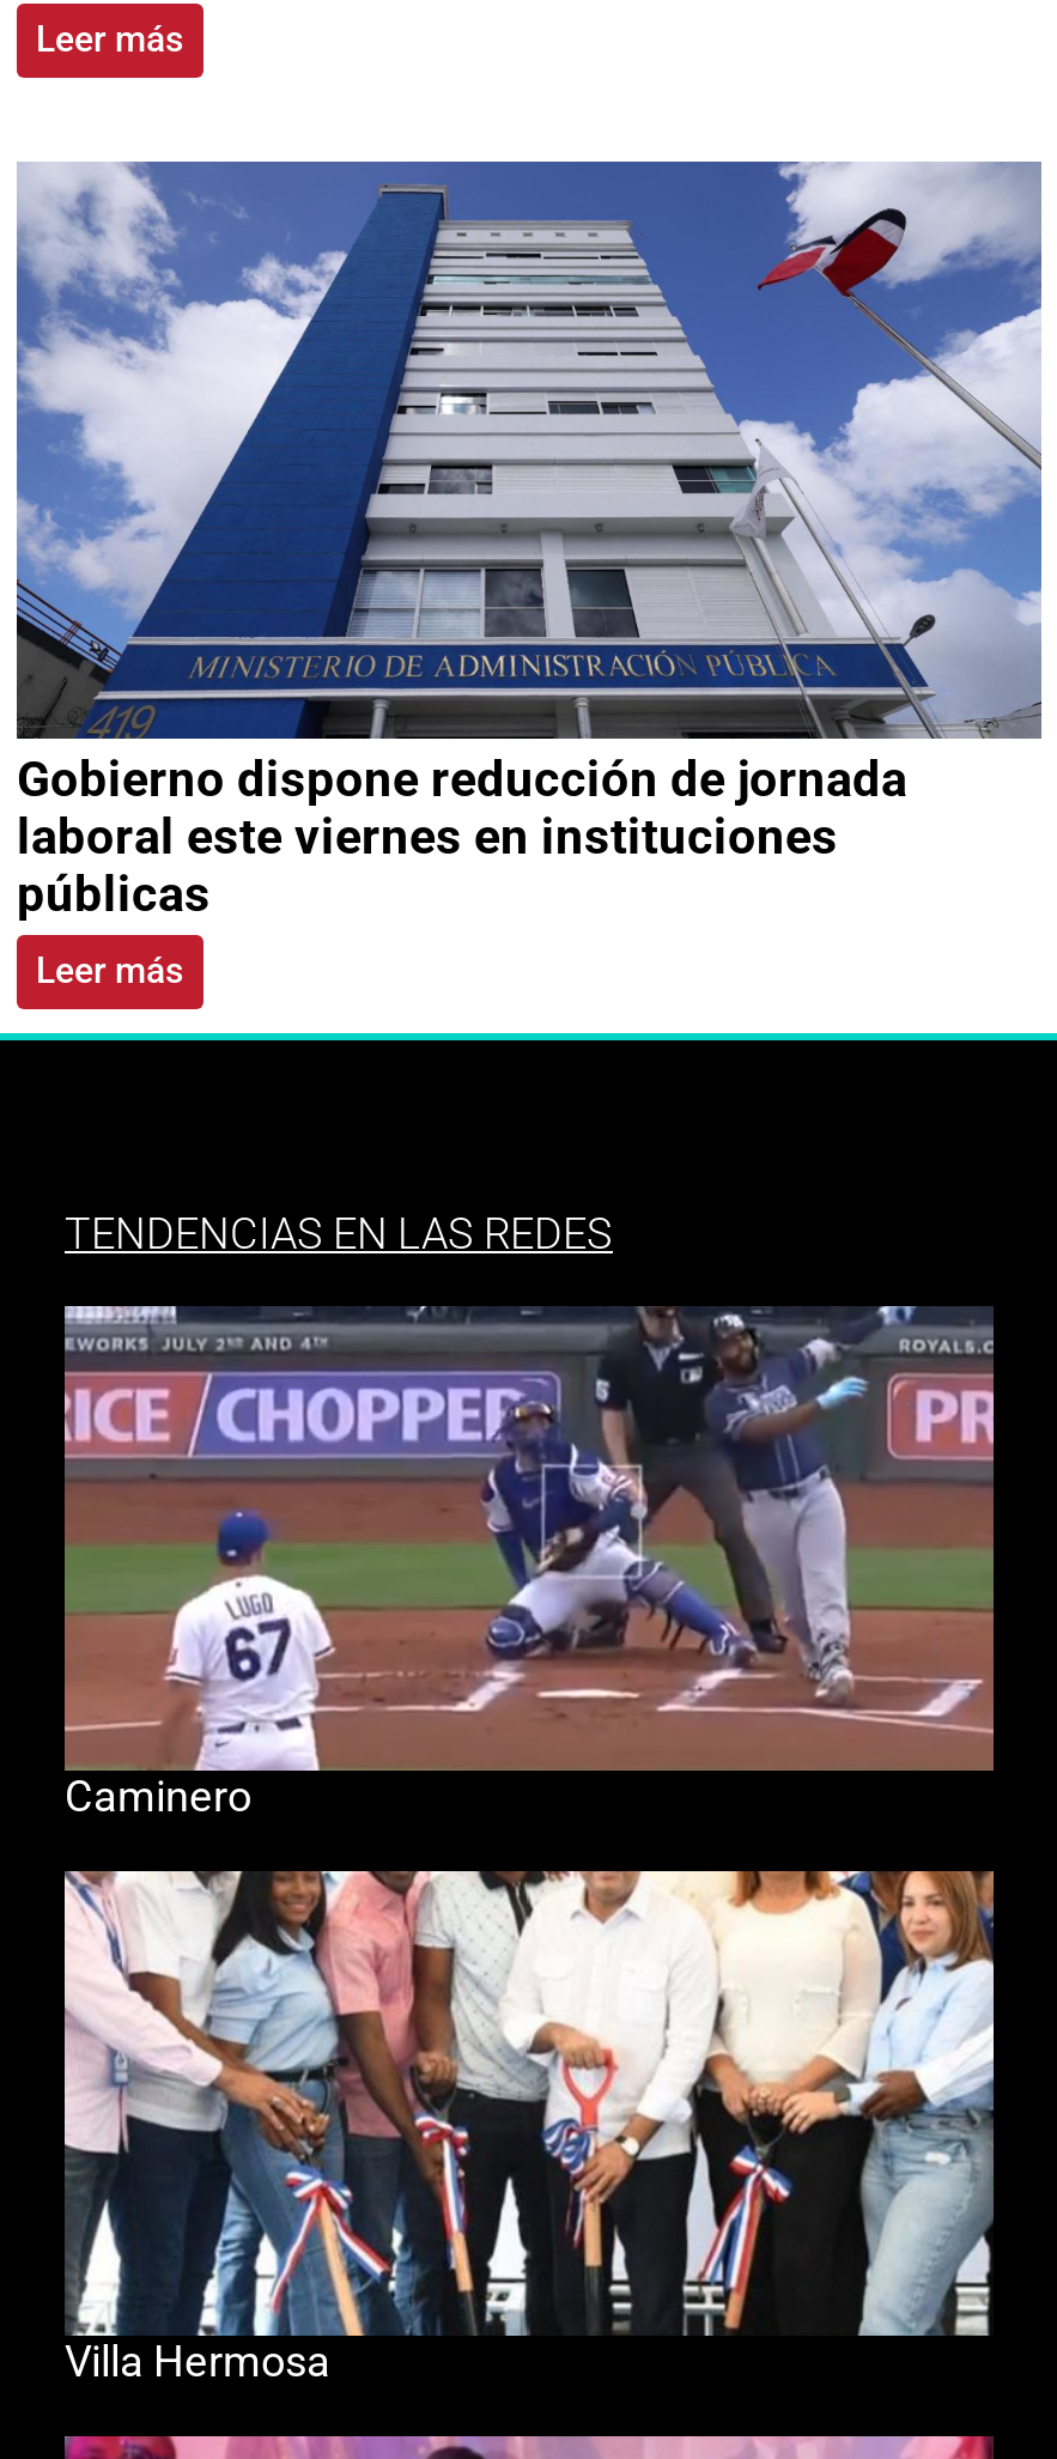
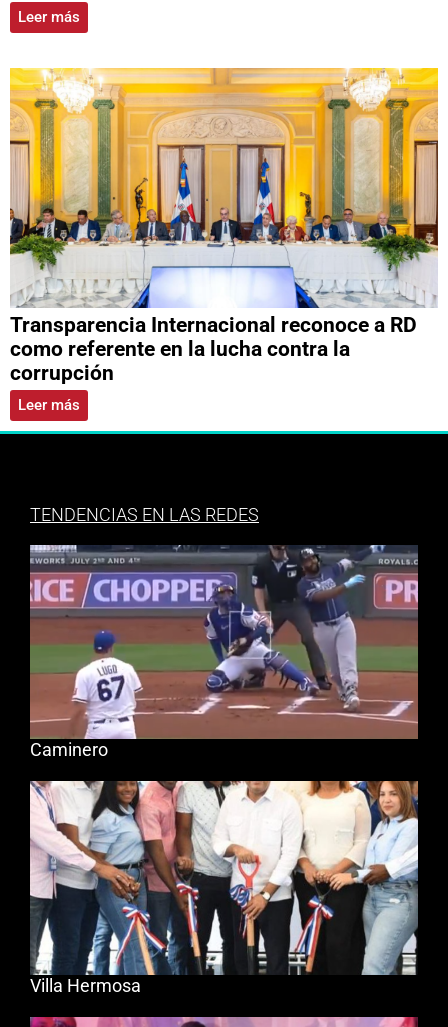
- [image]
- Gobierno dispone reducción de jornada
- laboral este viernes en instituciones
- públicas
+ [image]
+ Transparencia Internacional reconoce a RD
+ como referente en la lucha contra la
+ corrupción
